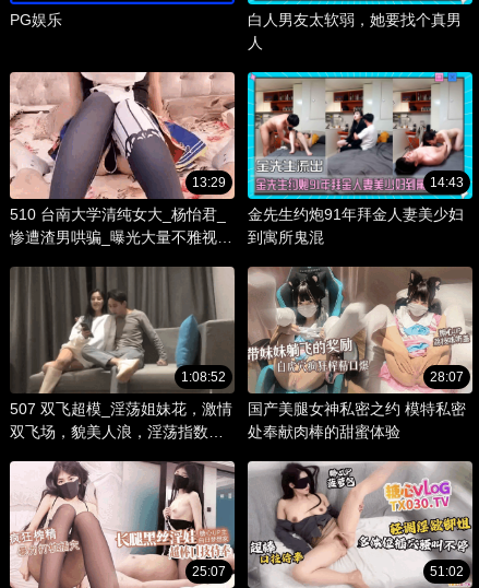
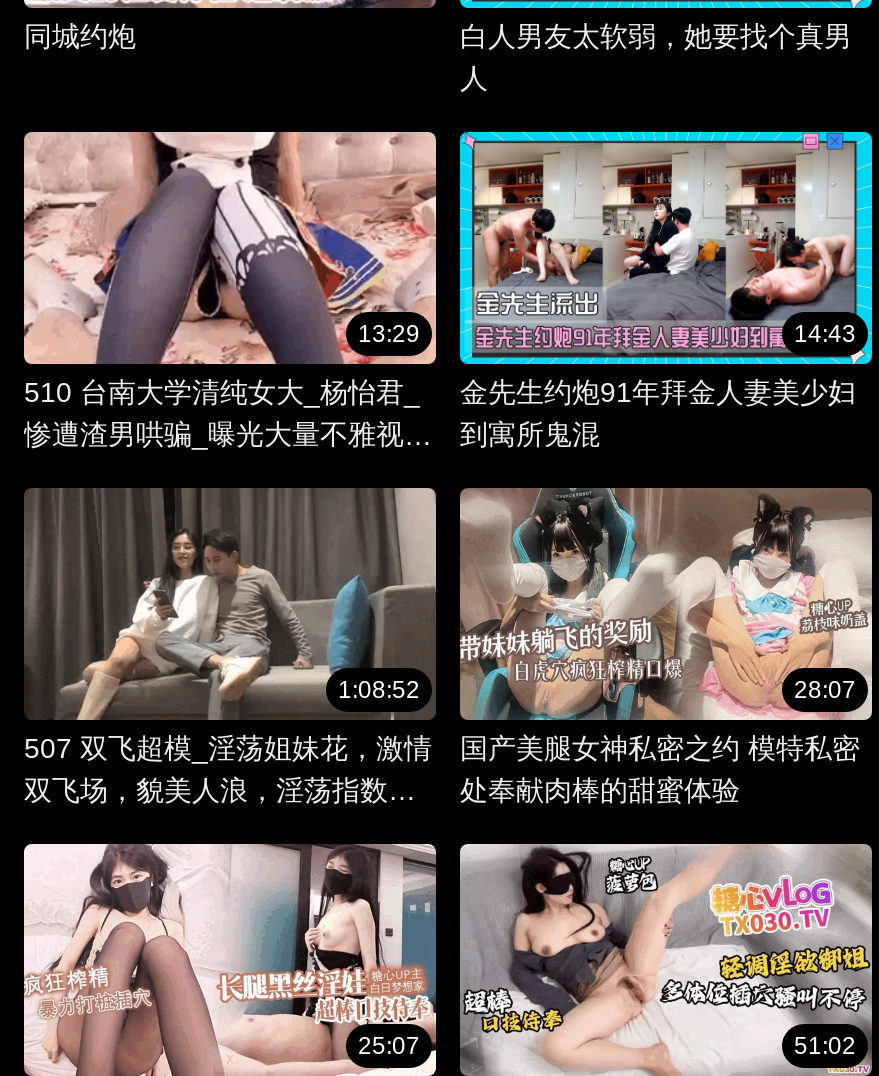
- PG娱乐
+ 同城约炮
